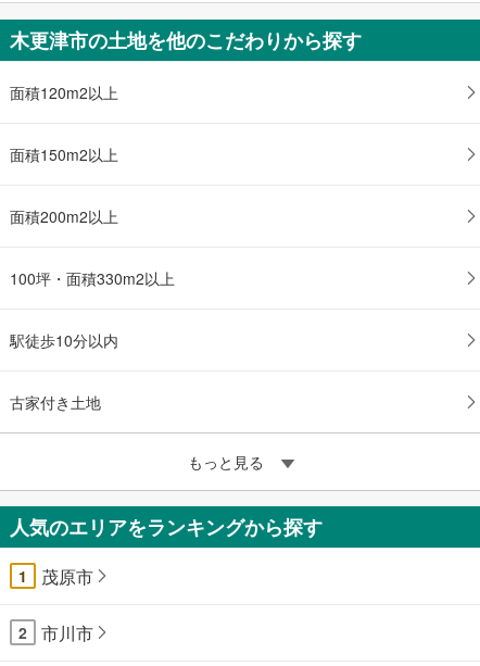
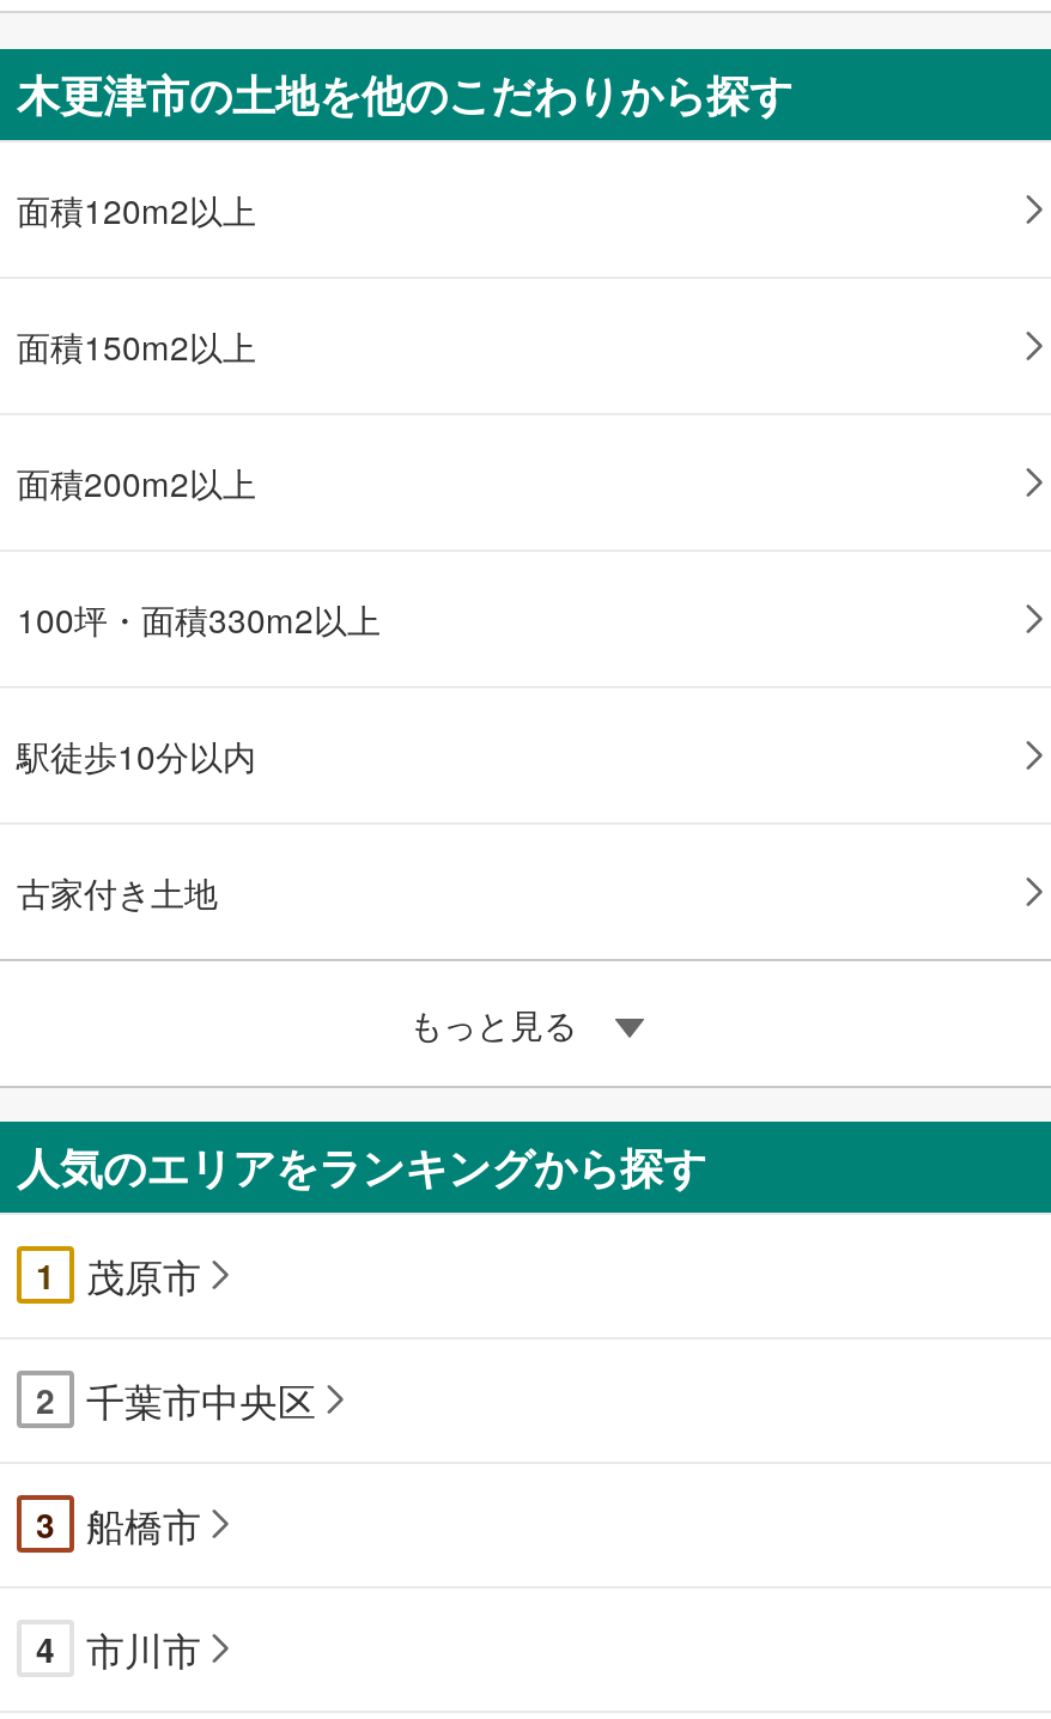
+ 千葉市中央区
+ 3
+ 船橋市
+ 4
